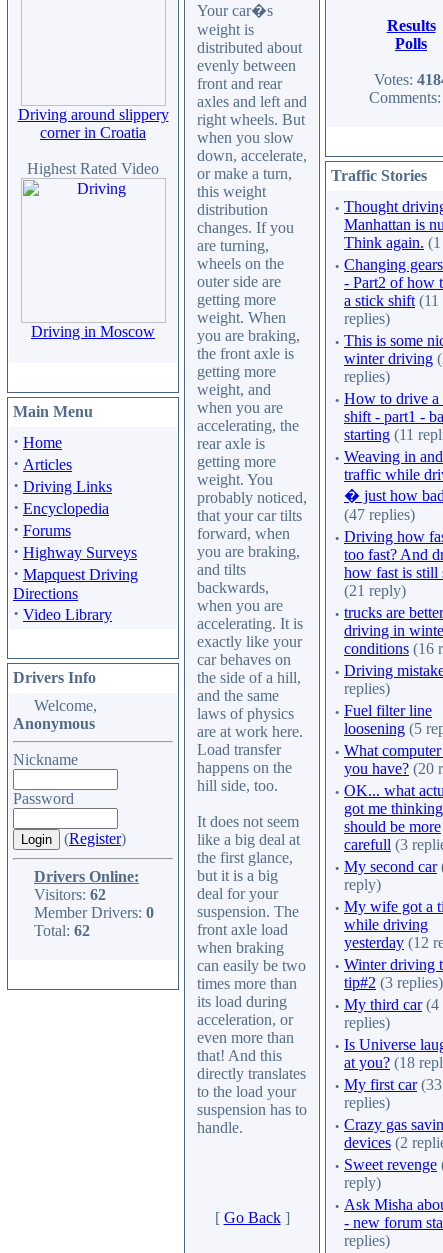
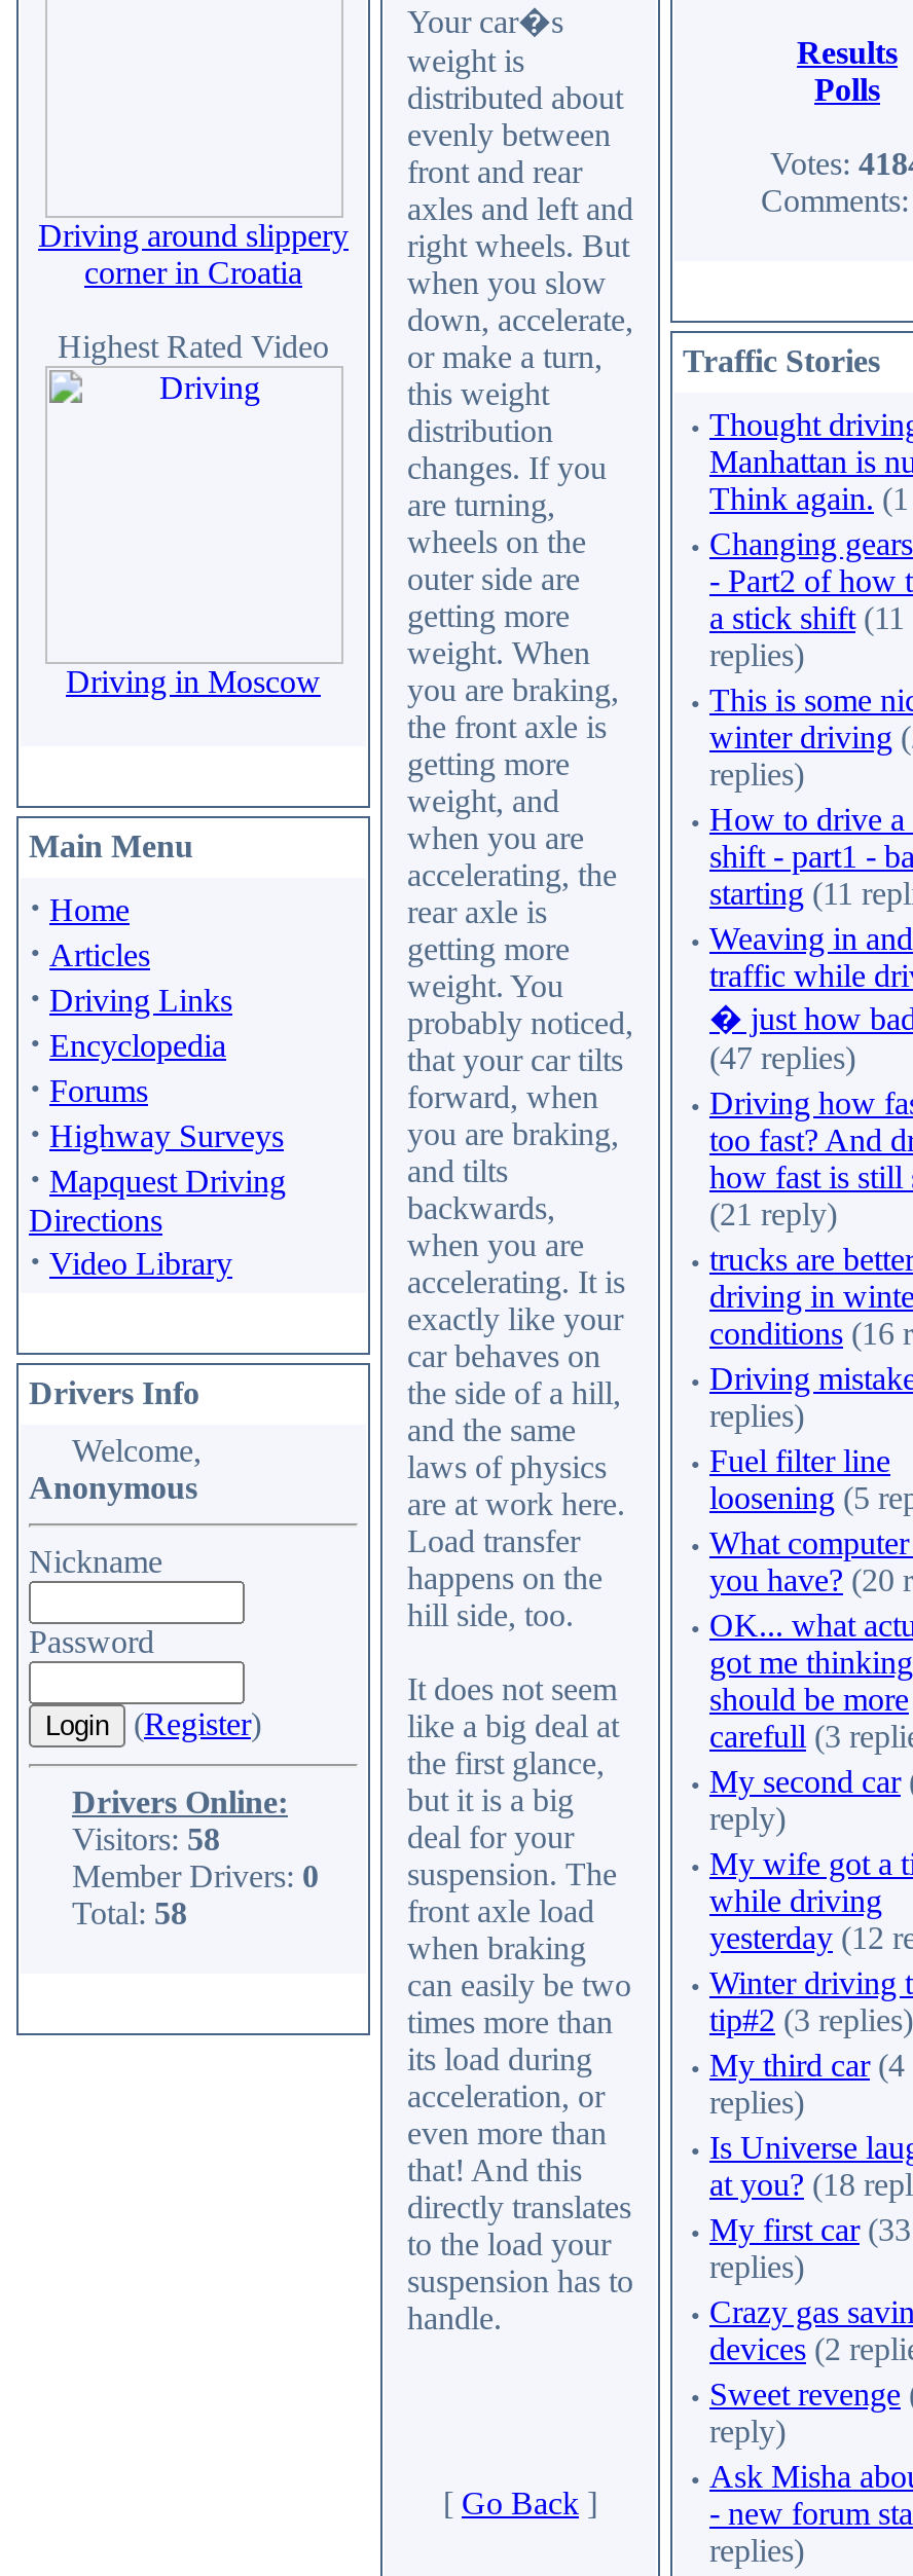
- Visitors: 62
+ Visitors: 58

- Total: 62
+ Total: 58
